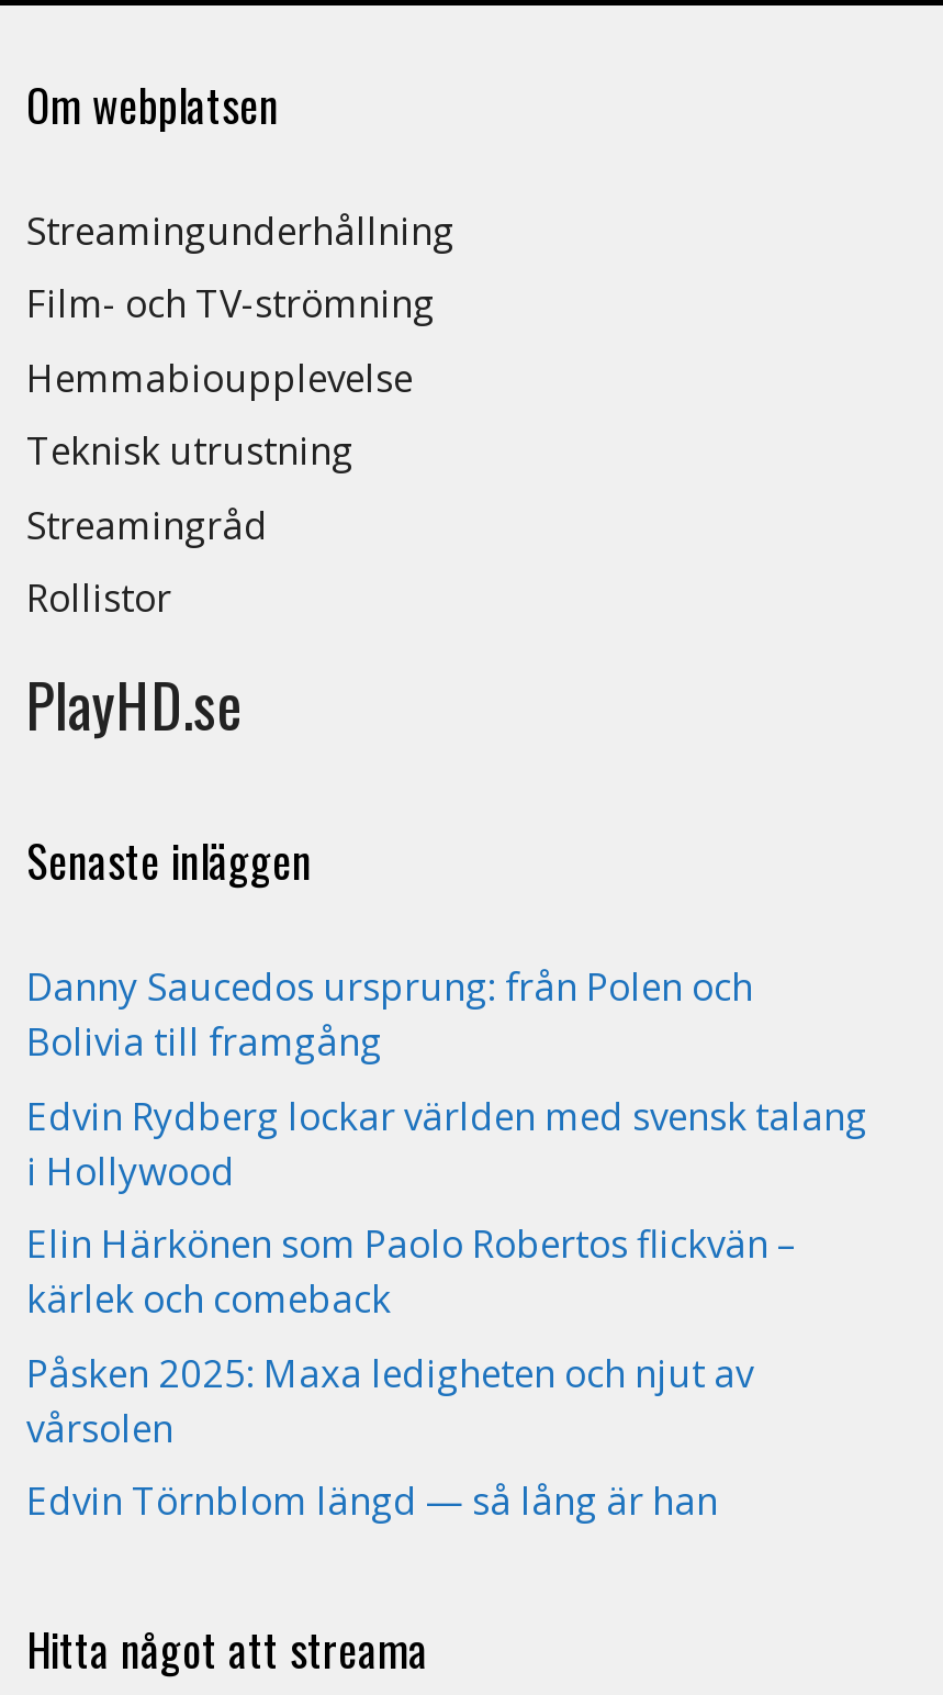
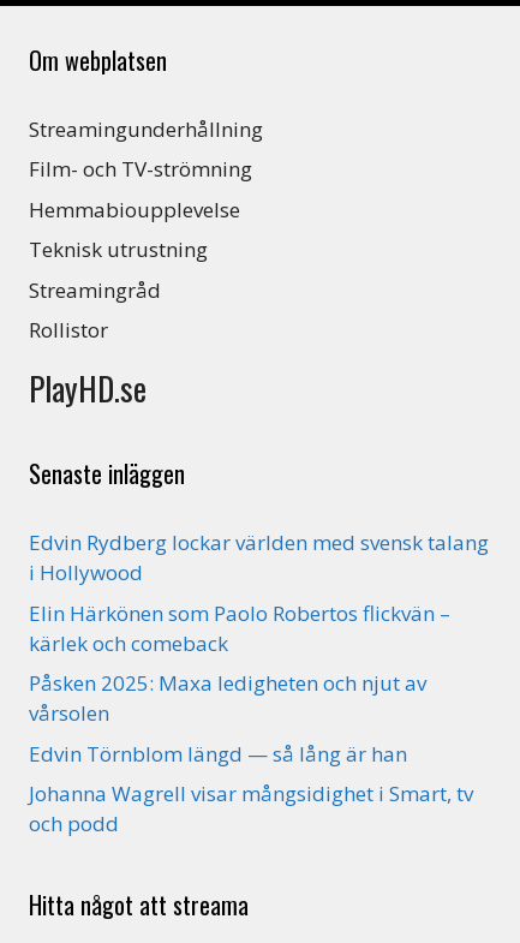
- Danny Saucedos ursprung: från Polen och
- Bolivia till framgång

moved up: Edvin Rydberg lockar världen med svensk talang | i Hollywood | Elin Härkönen som Paolo Robertos flickvän – | kärlek och comeback | Påsken 2025: Maxa ledigheten och njut av | vårsolen | Edvin Törnblom längd — så lång är han

+ Johanna Wagrell visar mångsidighet i Smart, tv
+ och podd
